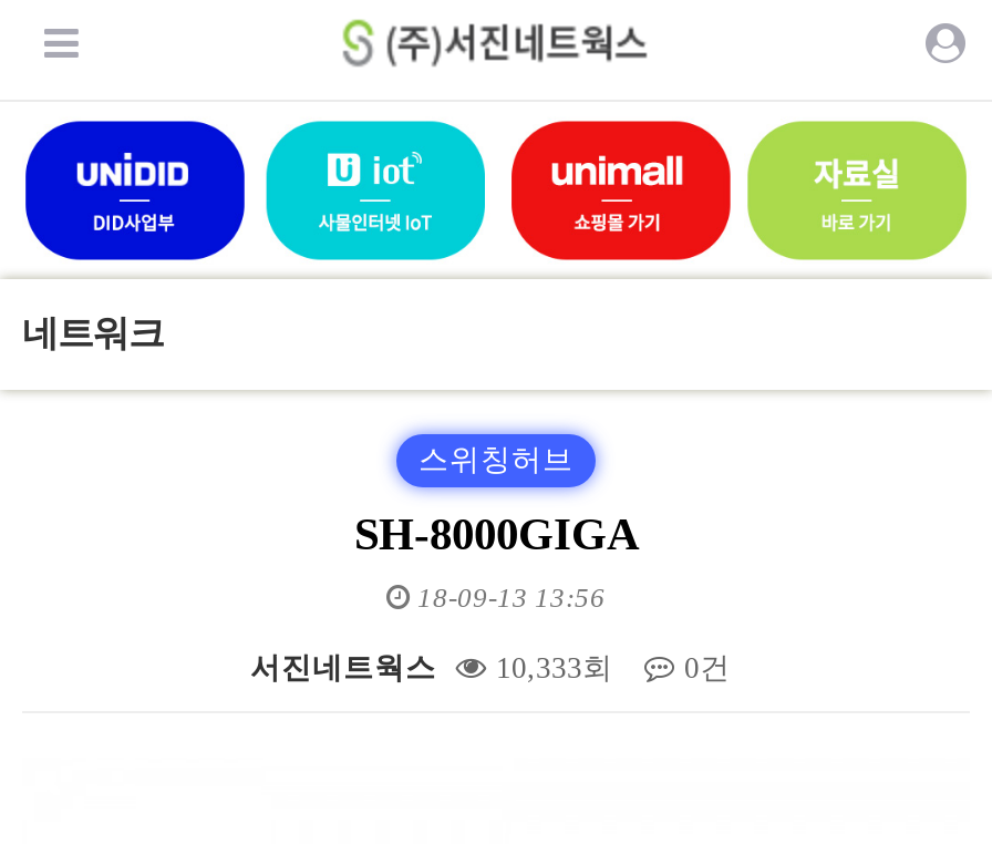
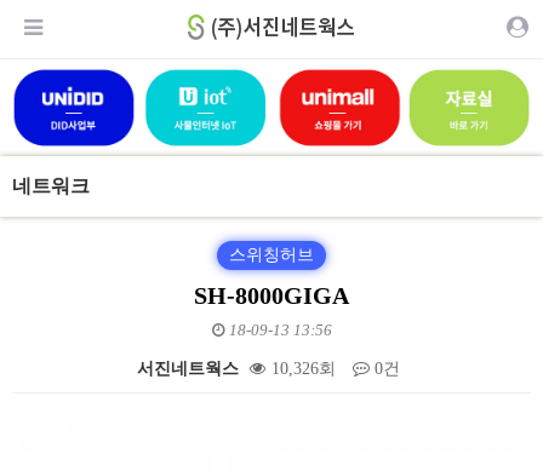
- 서진네트웍스 10,333회 0건
+ 서진네트웍스 10,326회 0건
